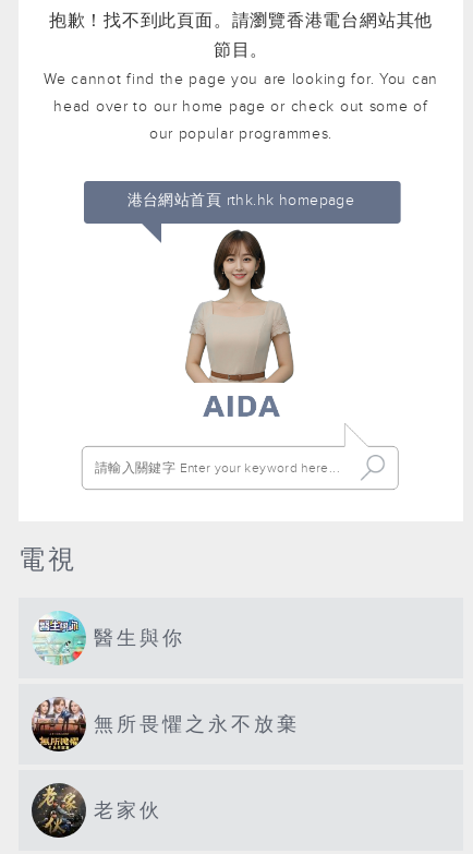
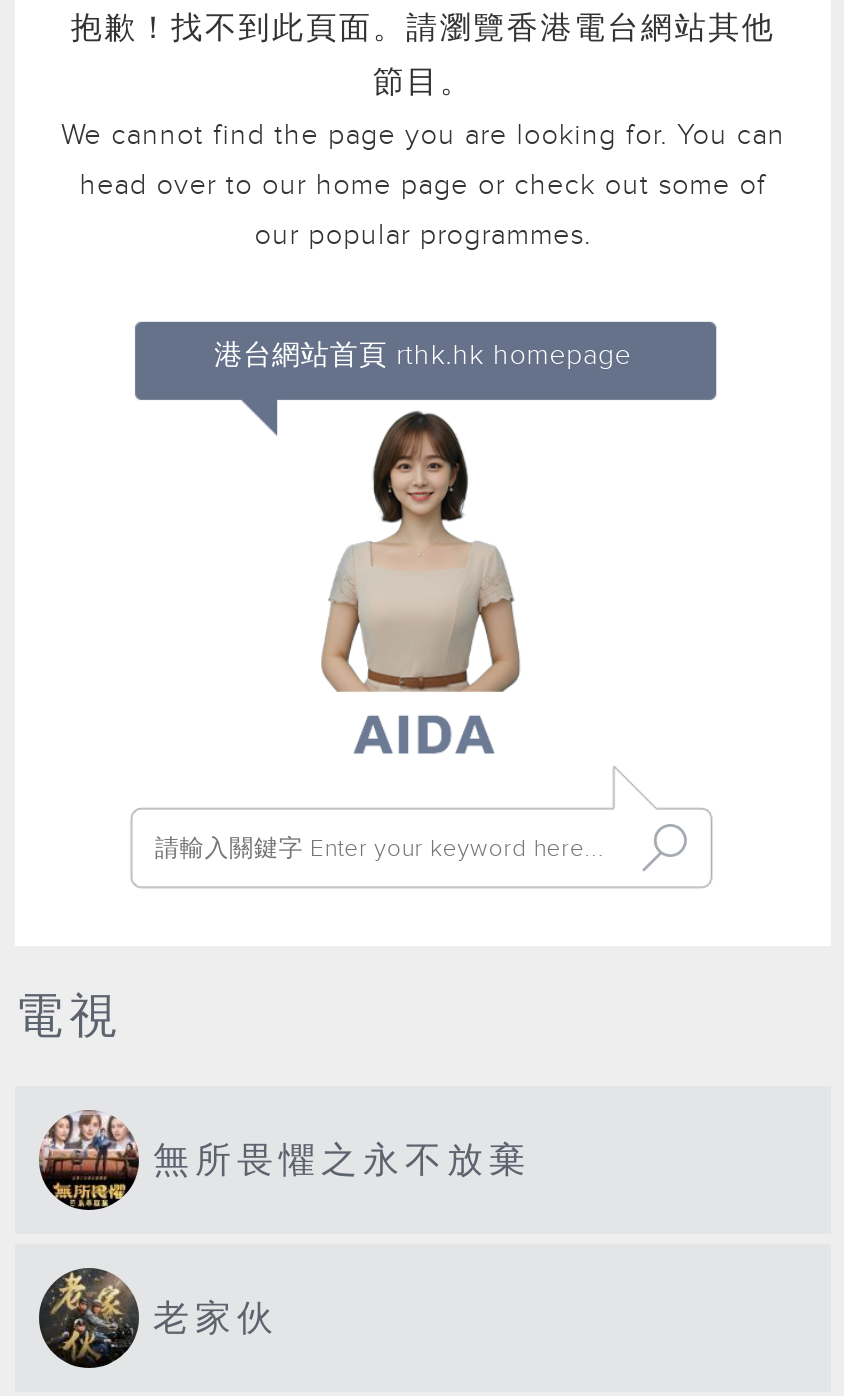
- [image]
- 醫生與你
